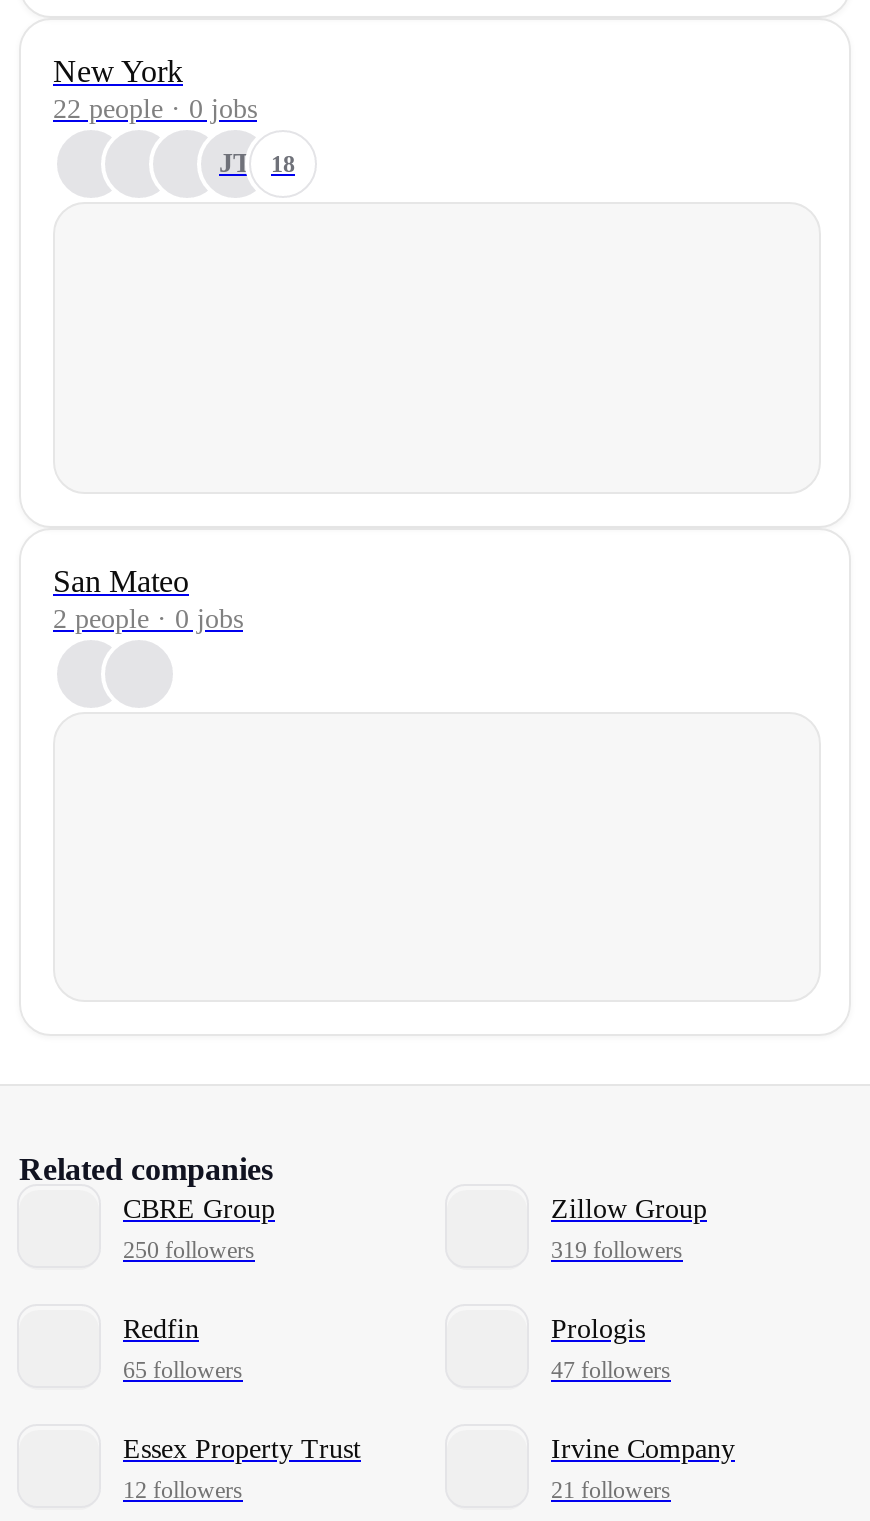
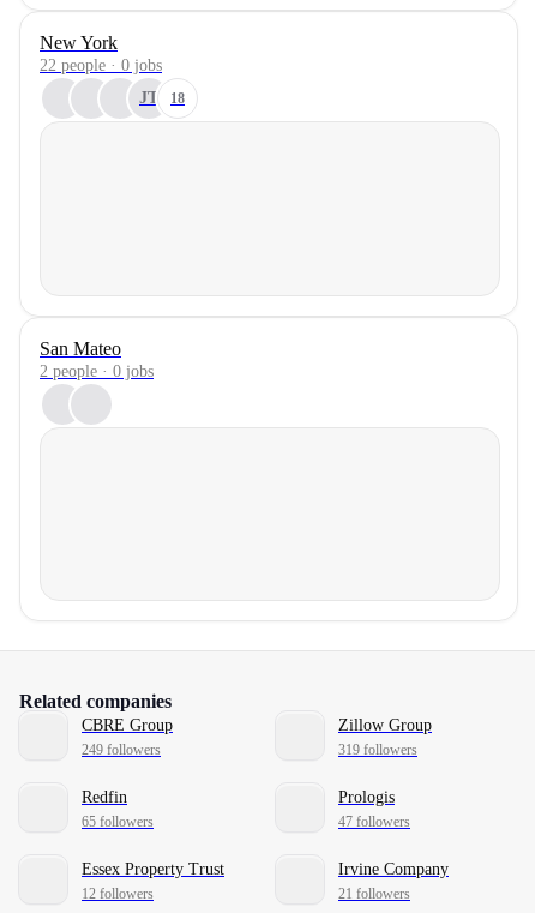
- 250 followers
+ 249 followers
